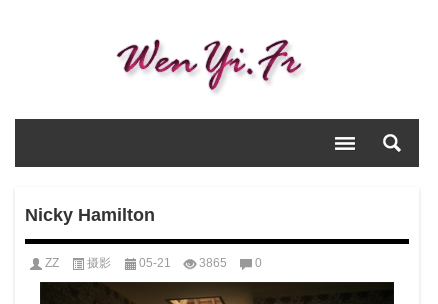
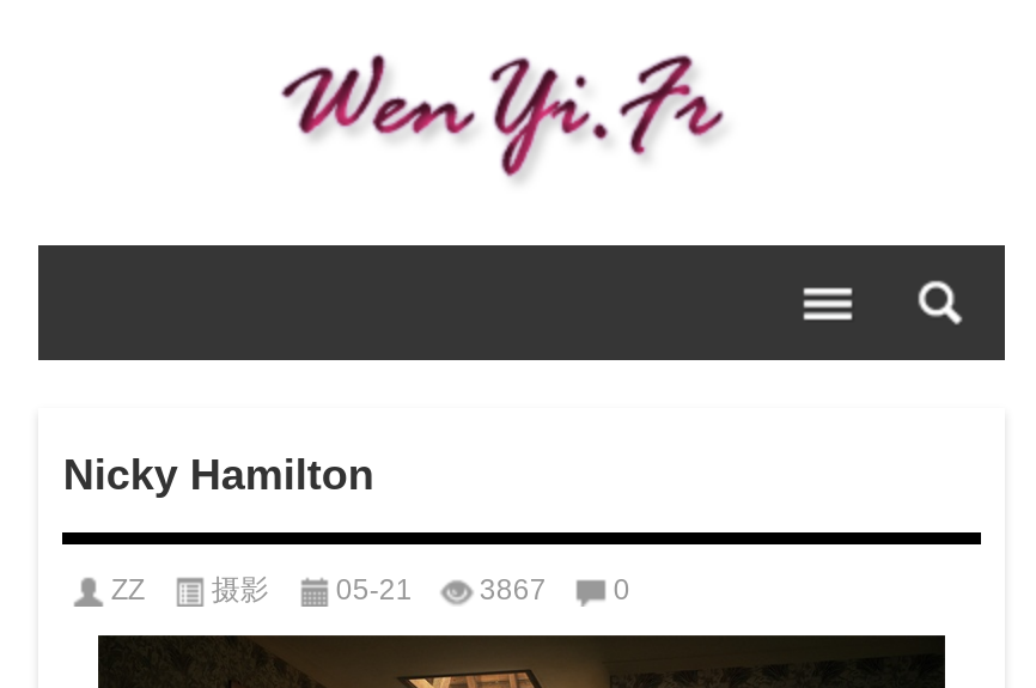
- ZZ 摄影 05-21 3865 0
+ ZZ 摄影 05-21 3867 0
